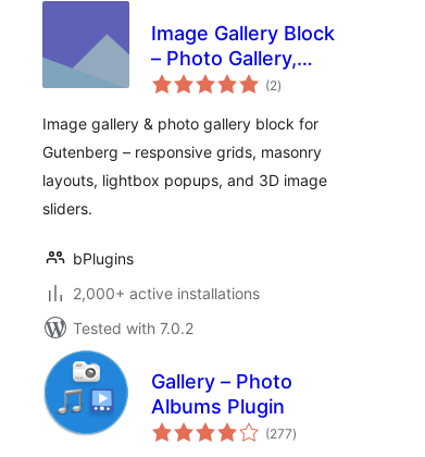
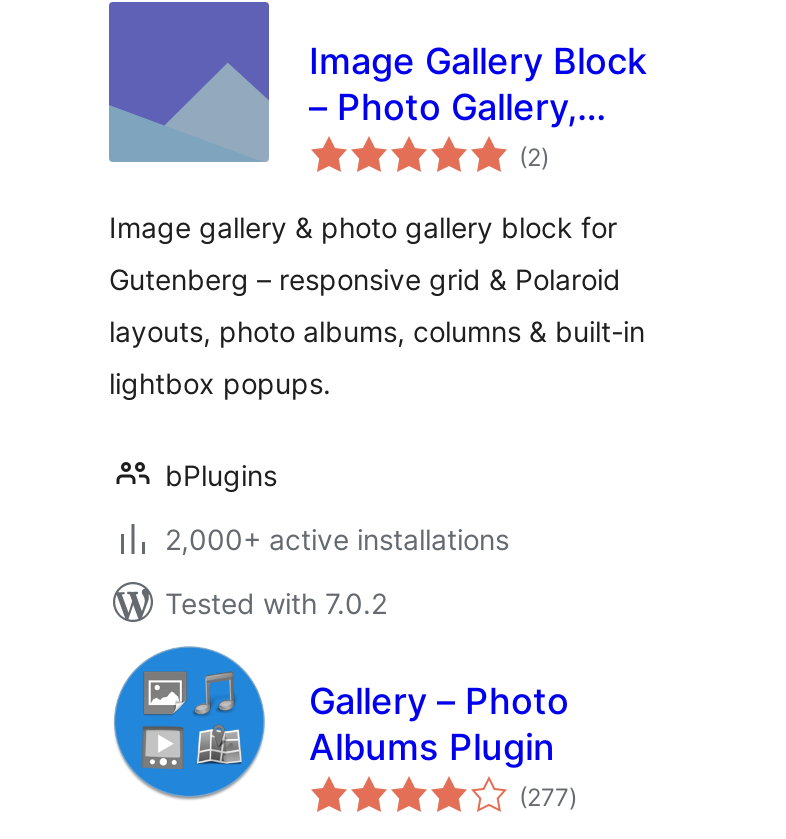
- Gutenberg – responsive grids, masonry
+ Gutenberg – responsive grid & Polaroid

- layouts, lightbox popups, and 3D image
+ layouts, photo albums, columns & built-in

- sliders.
+ lightbox popups.

- [image]
+ [image]
